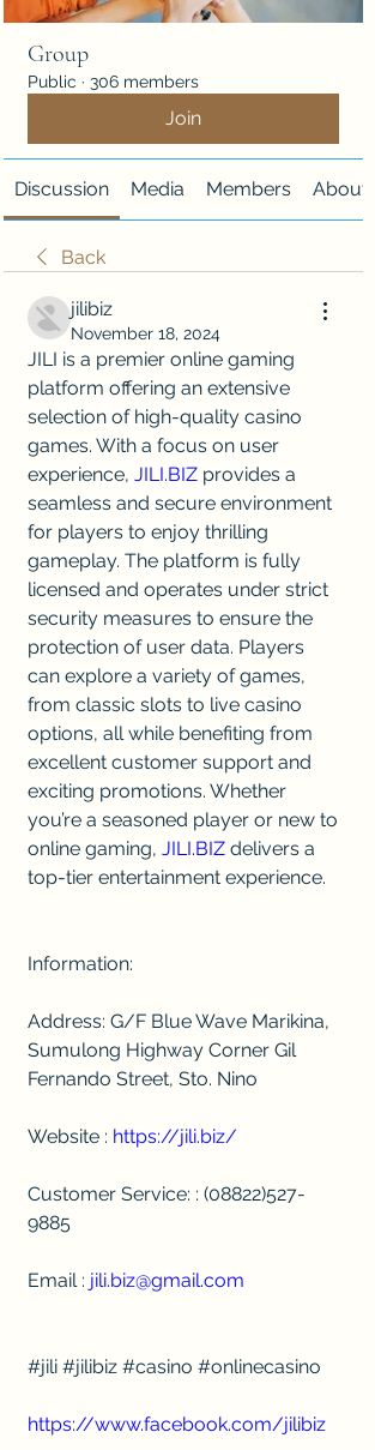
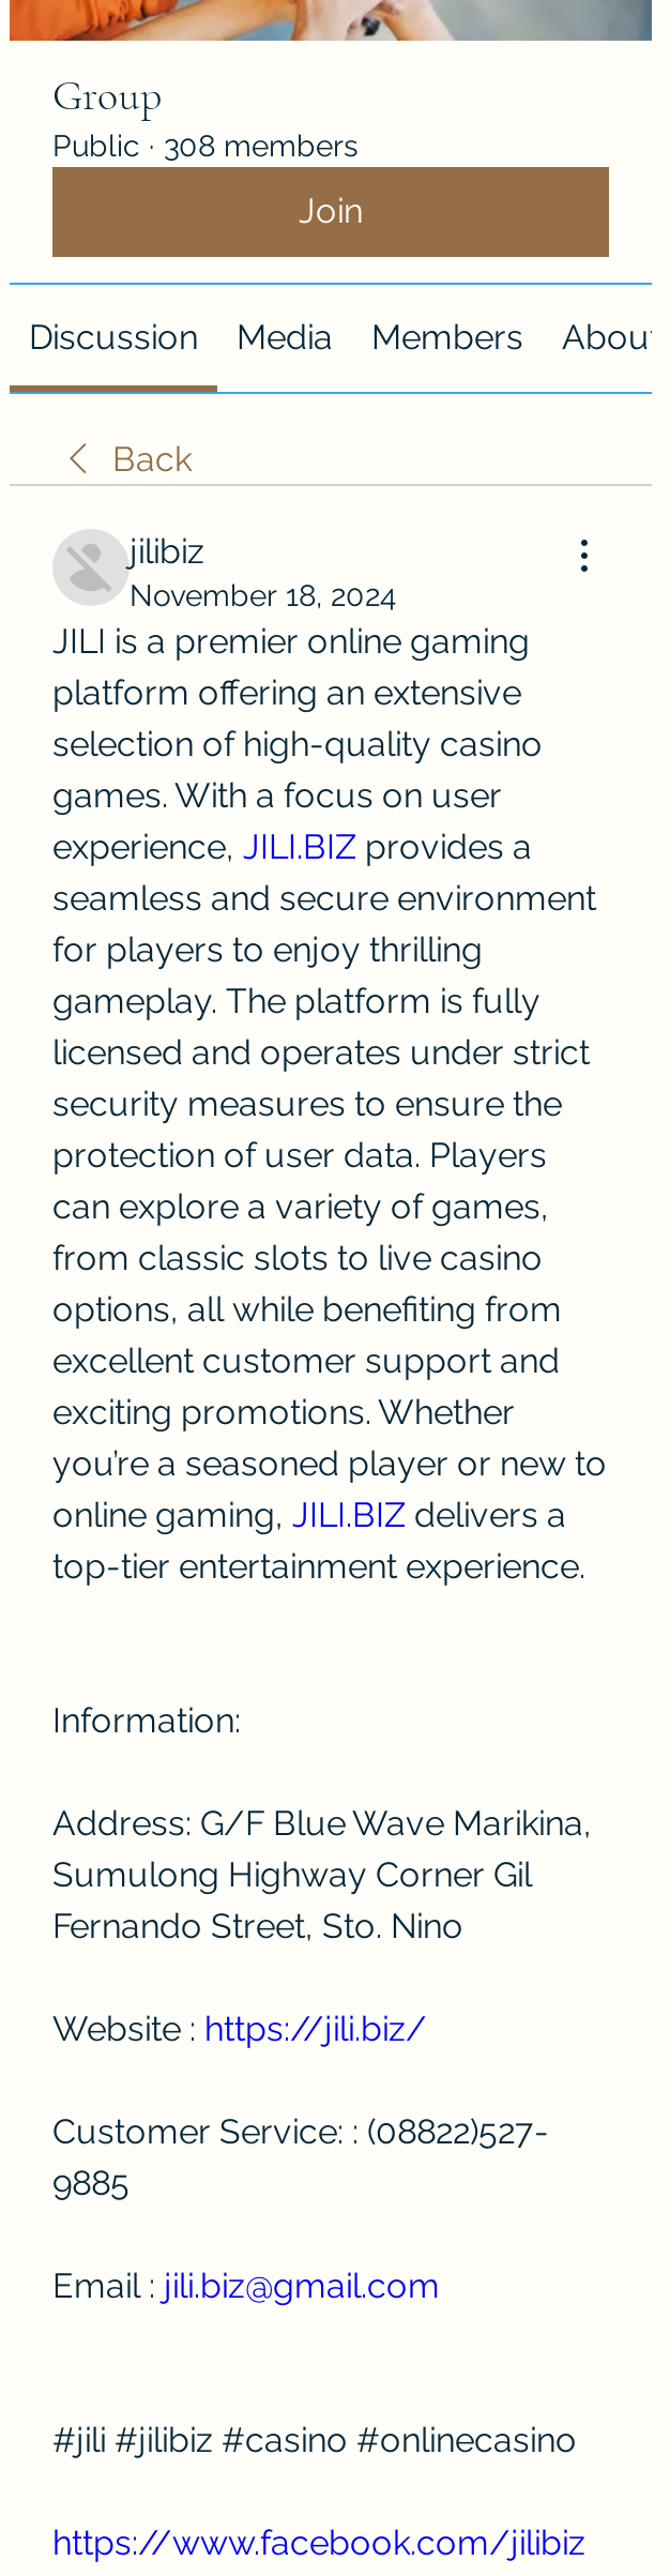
- Public · 306 members
+ Public · 308 members
